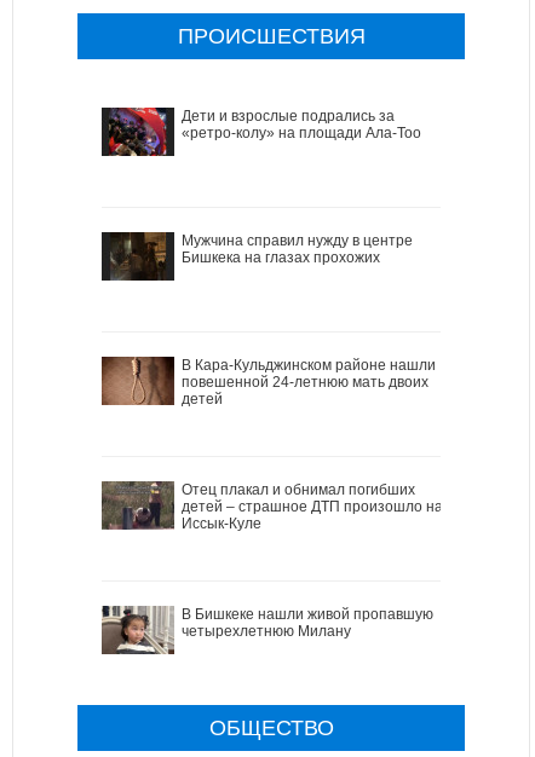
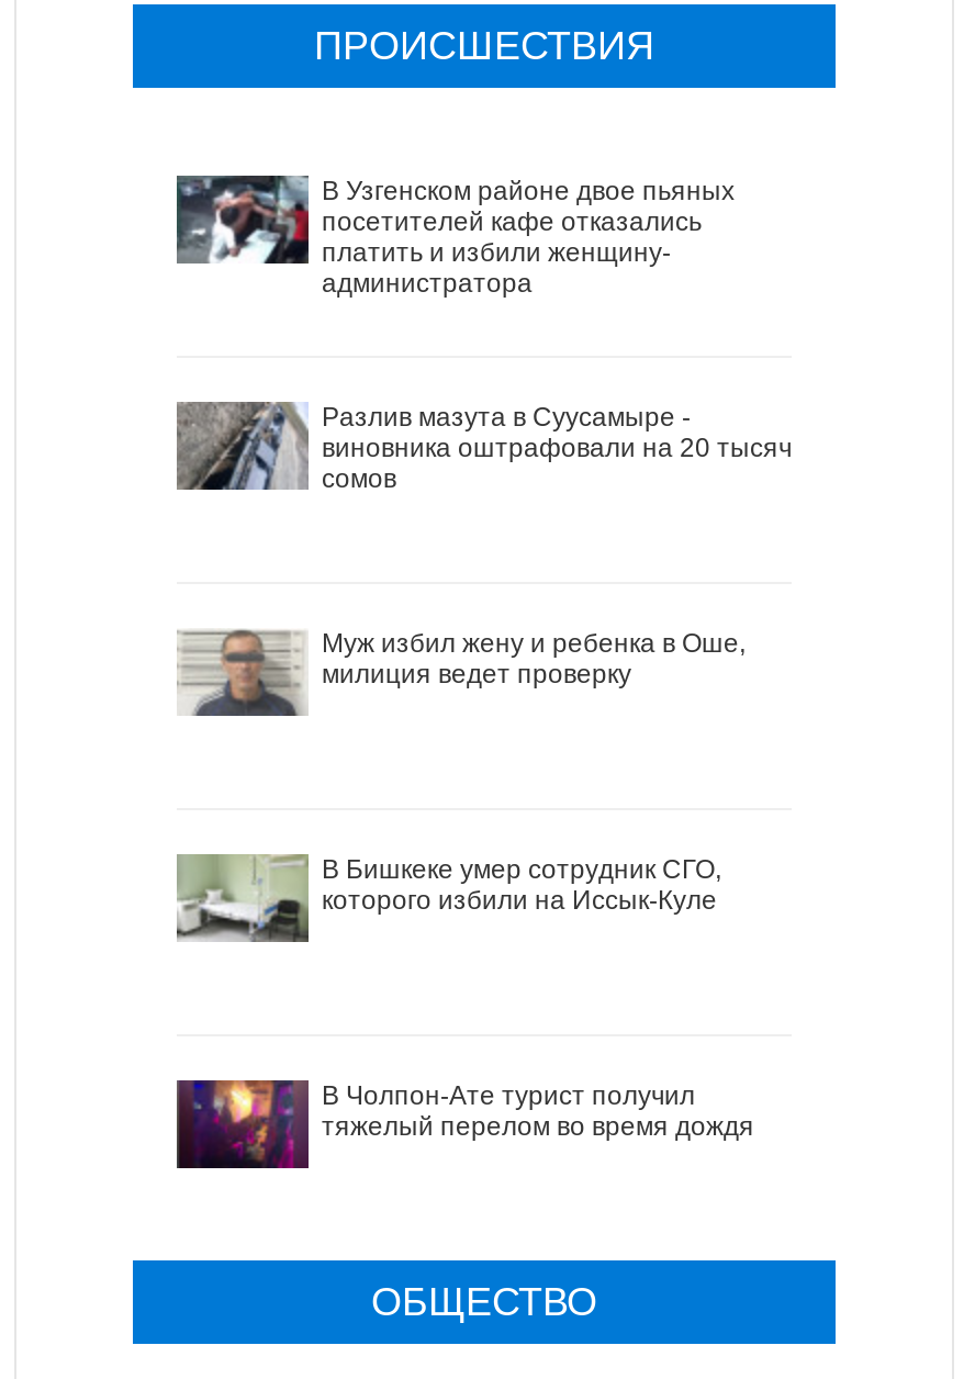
- [image]
- Дети и взрослые подрались за
- «ретро-колу» на площади Ала-Тоо
+ [image]
+ В Узгенском районе двое пьяных
+ посетителей кафе отказались
+ платить и избили женщину-
+ администратора

- [image]
- Мужчина справил нужду в центре
- Бишкека на глазах прохожих
+ [image]
+ Разлив мазута в Суусамыре -
+ виновника оштрафовали на 20 тысяч
+ сомов

- [image]
- В Кара-Кульджинском районе нашли
- повешенной 24-летнюю мать двоих
- детей
+ [image]
+ Муж избил жену и ребенка в Оше,
+ милиция ведет проверку

- [image]
- Отец плакал и обнимал погибших
- детей – страшное ДТП произошло на
- Иссык-Куле
+ [image]
+ В Бишкеке умер сотрудник СГО,
+ которого избили на Иссык-Куле

- [image]
- В Бишкеке нашли живой пропавшую
- четырехлетнюю Милану
+ [image]
+ В Чолпон-Ате турист получил
+ тяжелый перелом во время дождя
